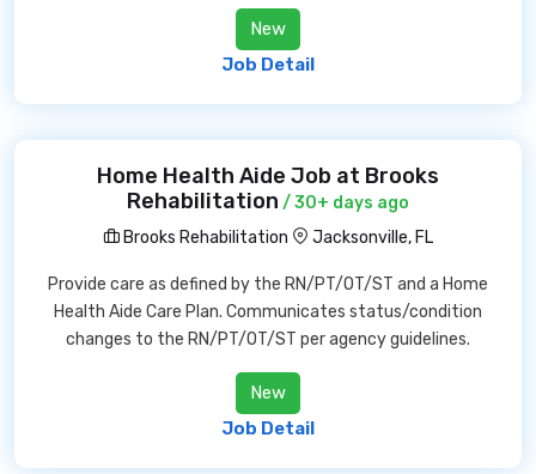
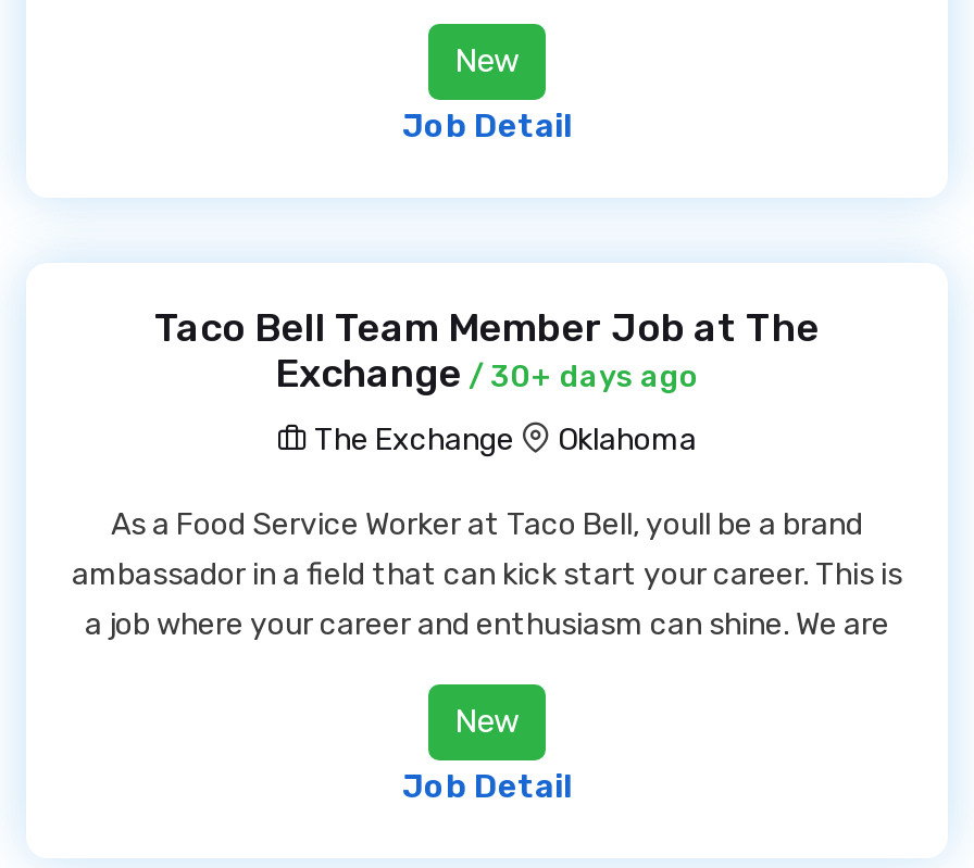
- Home Health Aide Job at Brooks
- Rehabilitation / 30+ days ago
+ Taco Bell Team Member Job at The
+ Exchange / 30+ days ago

- Brooks Rehabilitation
- Jacksonville, FL
+ The Exchange
+ Oklahoma

- Provide care as defined by the RN/PT/OT/ST and a Home
- Health Aide Care Plan. Communicates status/condition
- changes to the RN/PT/OT/ST per agency guidelines.
+ As a Food Service Worker at Taco Bell, youll be a brand
+ ambassador in a field that can kick start your career. This is
+ a job where your career and enthusiasm can shine. We are
